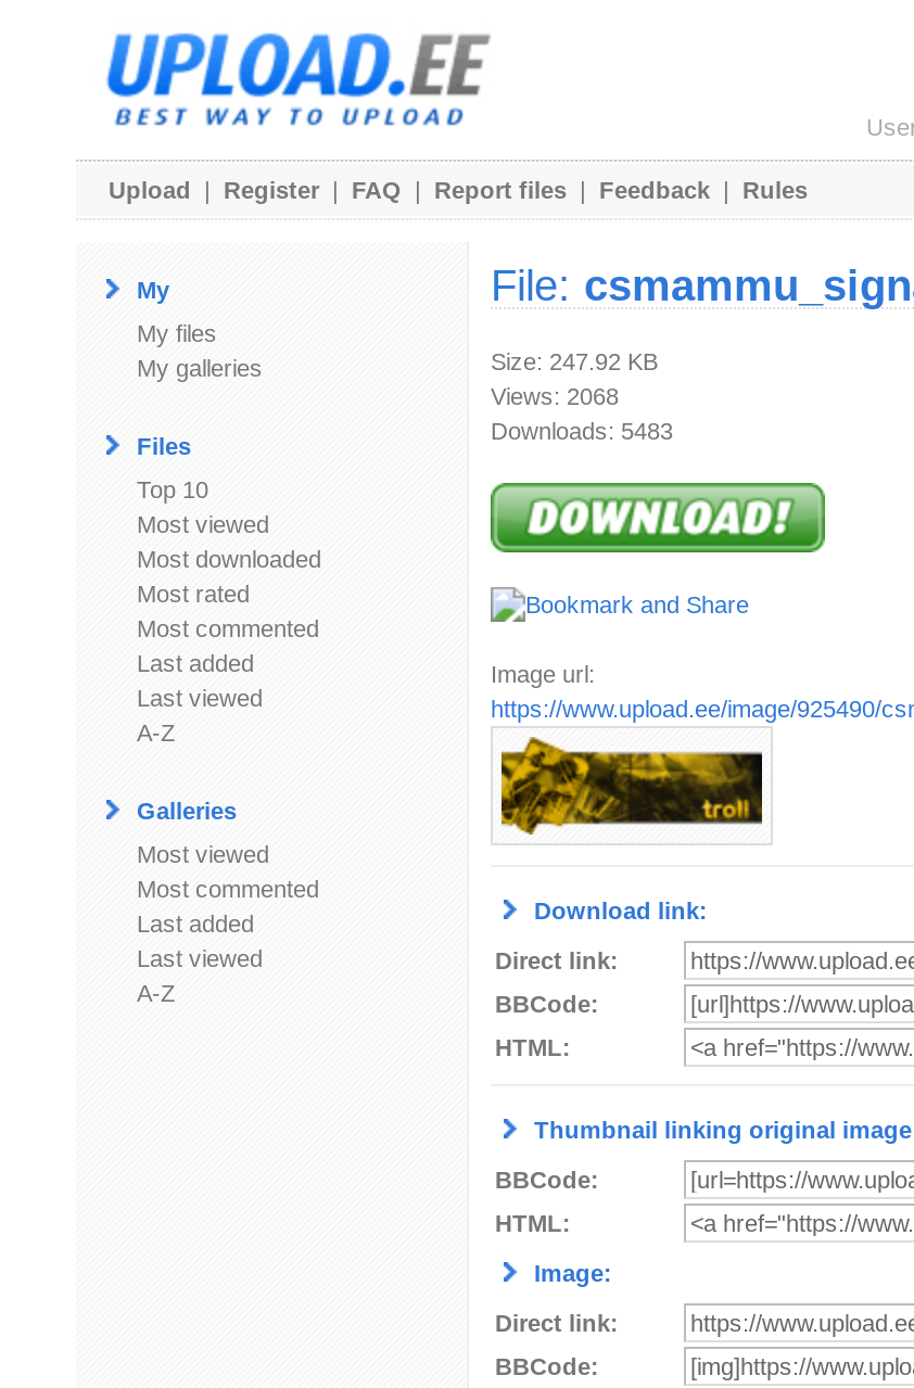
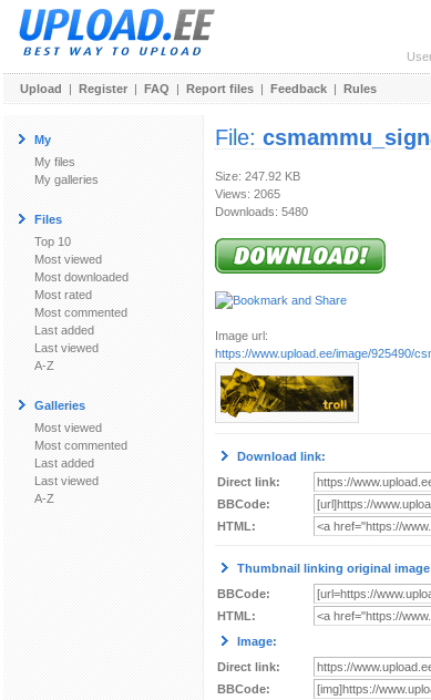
- Views: 2068
+ Views: 2065

- Downloads: 5483
+ Downloads: 5480
